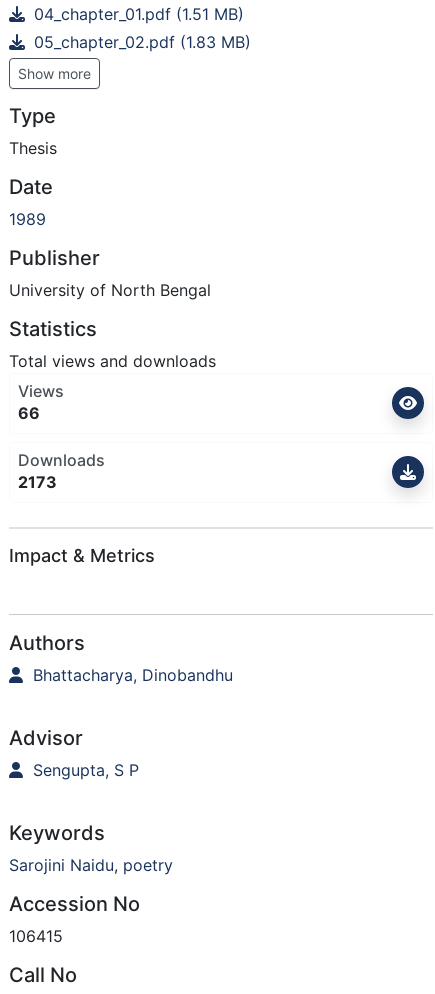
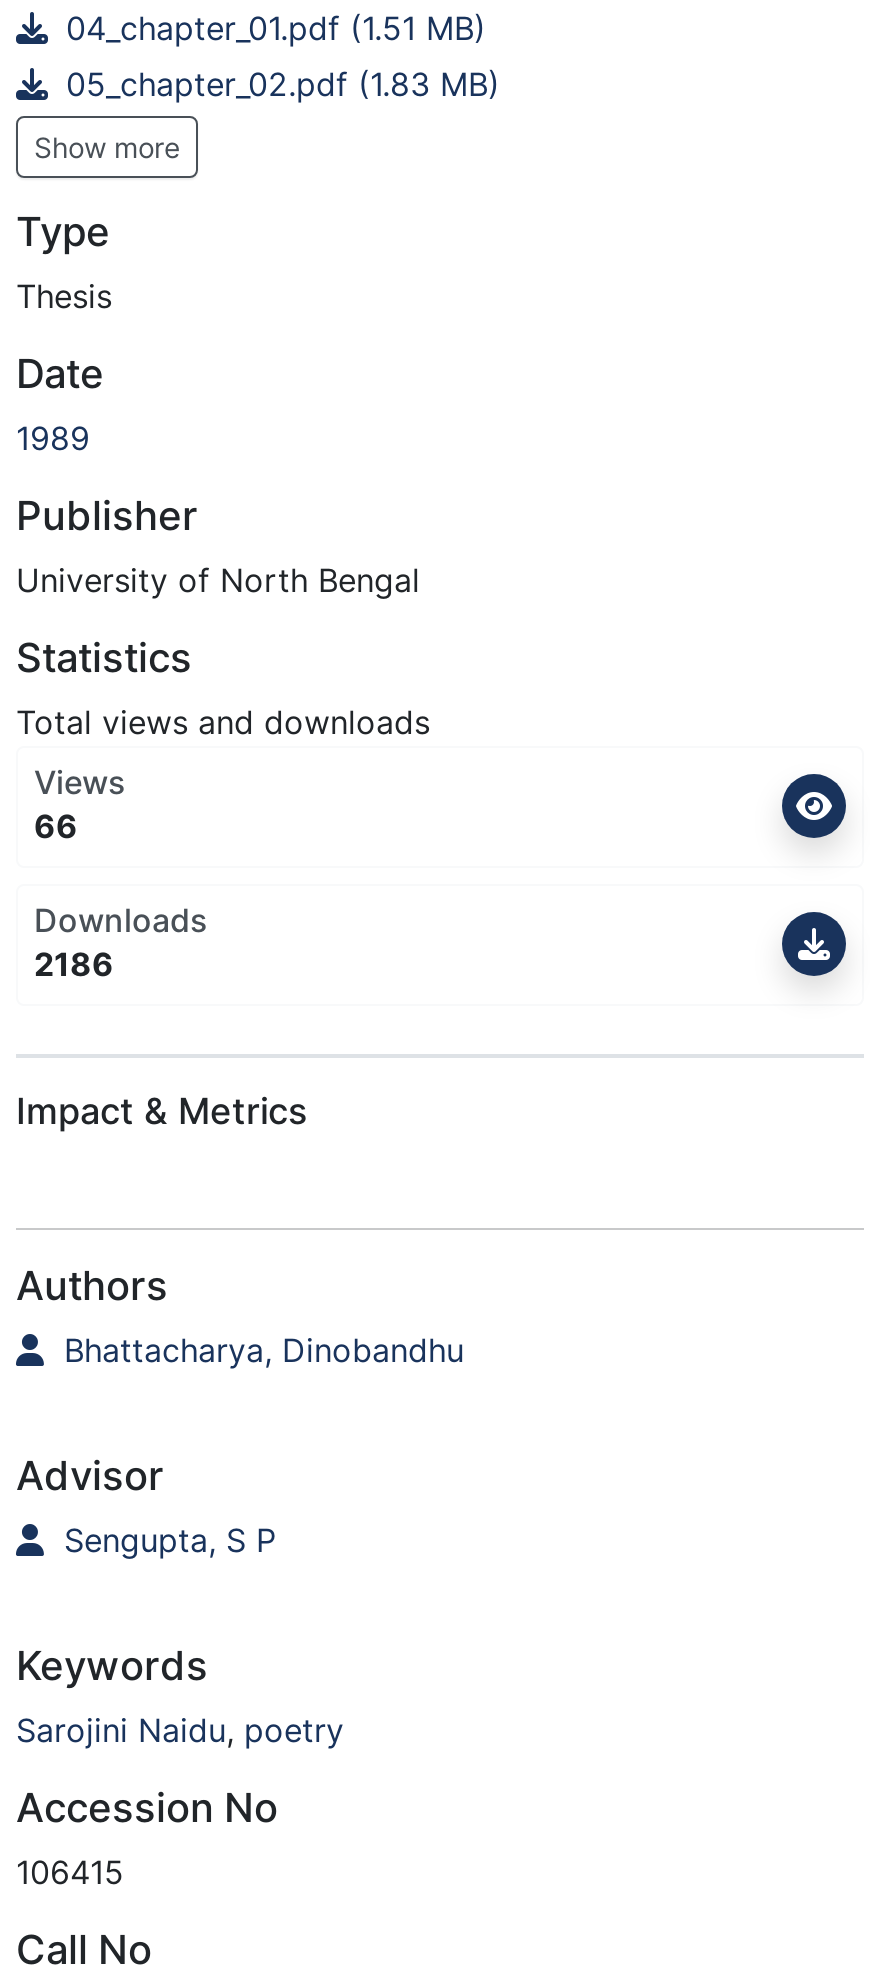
- 2173
+ 2186
